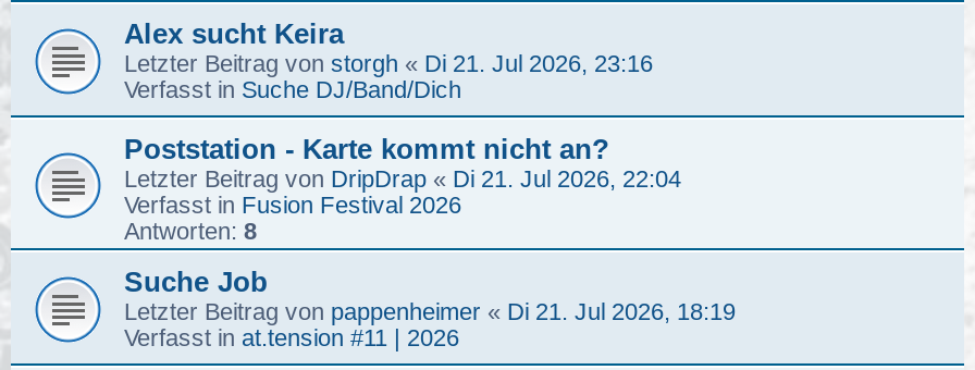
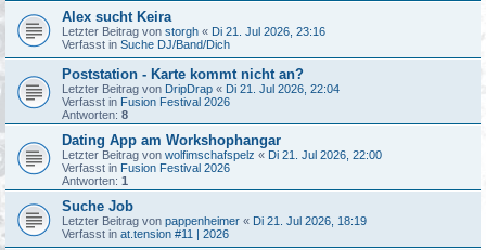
+ Dating App am Workshophangar
+ Letzter Beitrag von wolfimschafspelz «Di 21. Jul 2026, 22:00
+ Verfasst in Fusion Festival 2026
+ Antworten: 1
